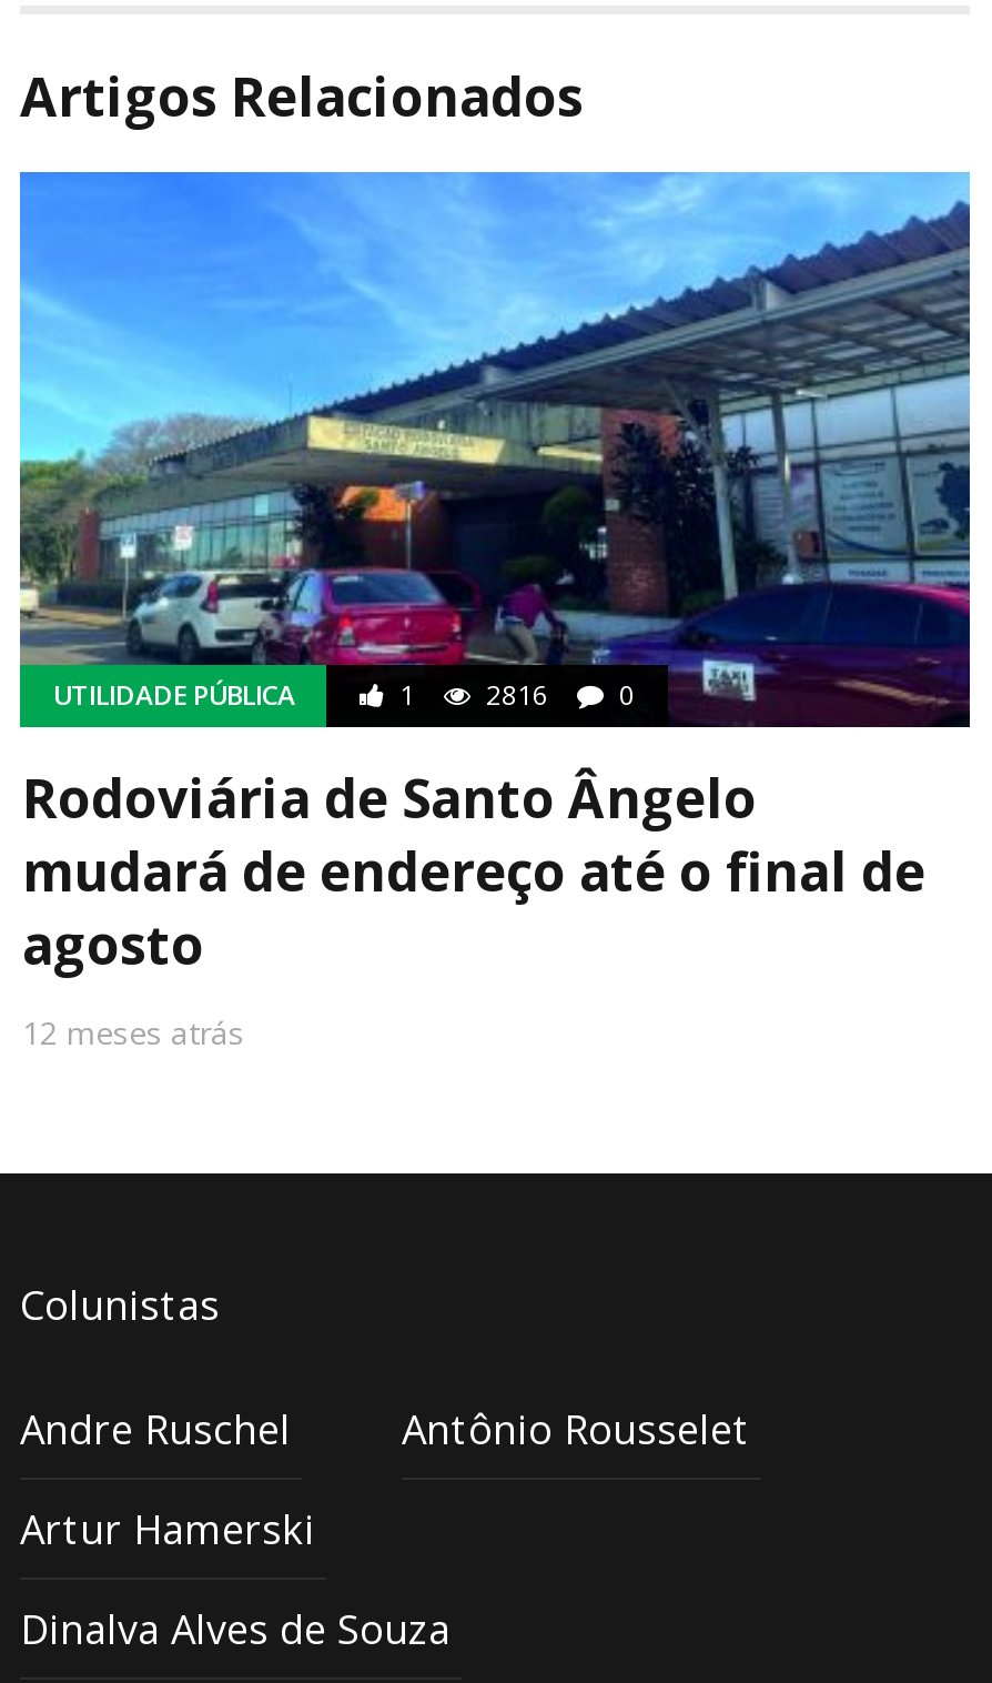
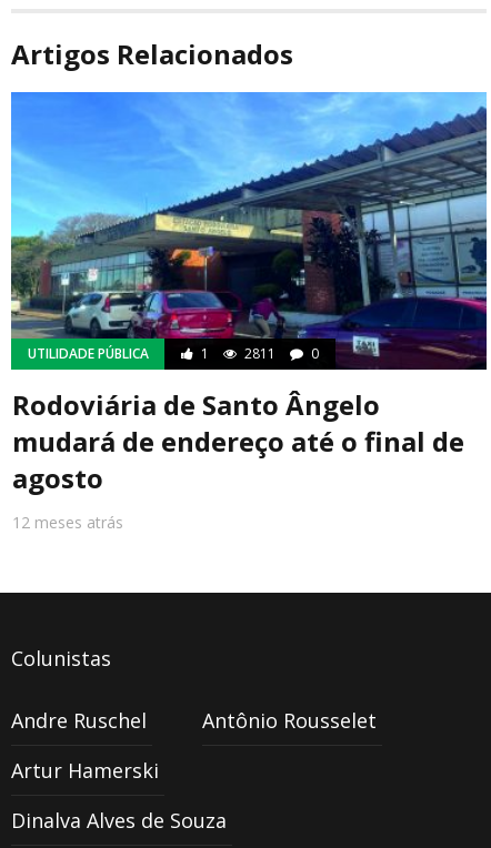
- 1 2816 0
+ 1 2811 0
